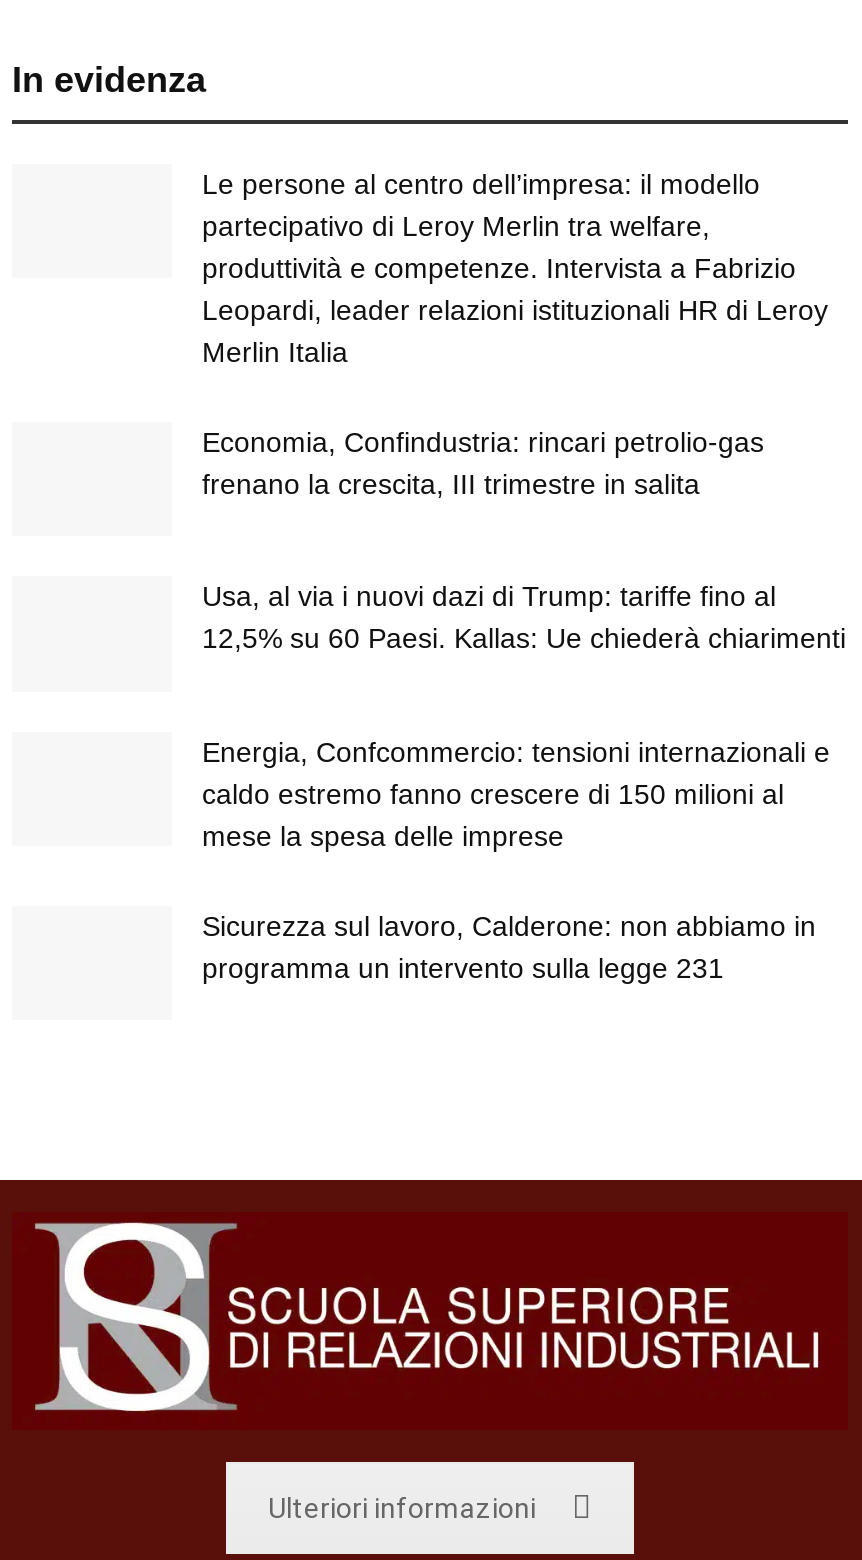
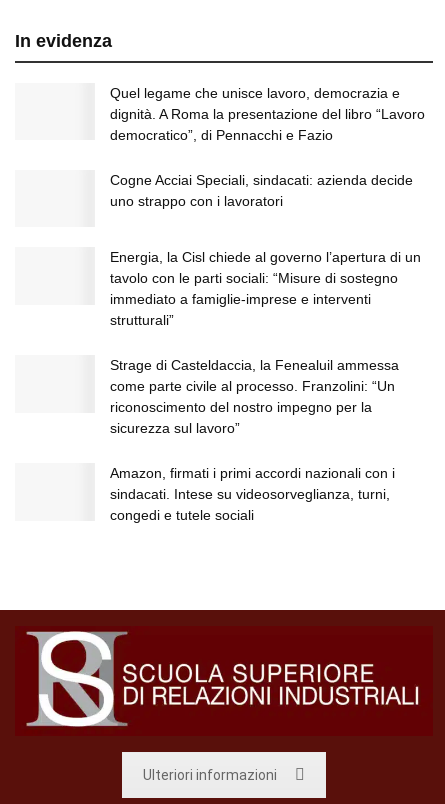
- Le persone al centro dell’impresa: il modello
- partecipativo di Leroy Merlin tra welfare,
- produttività e competenze. Intervista a Fabrizio
- Leopardi, leader relazioni istituzionali HR di Leroy
- Merlin Italia
+ Quel legame che unisce lavoro, democrazia e
+ dignità. A Roma la presentazione del libro “Lavoro
+ democratico”, di Pennacchi e Fazio

- Economia, Confindustria: rincari petrolio-gas
- frenano la crescita, III trimestre in salita
+ Cogne Acciai Speciali, sindacati: azienda decide
+ uno strappo con i lavoratori

- Usa, al via i nuovi dazi di Trump: tariffe fino al
- 12,5% su 60 Paesi. Kallas: Ue chiederà chiarimenti
+ Energia, la Cisl chiede al governo l’apertura di un
+ tavolo con le parti sociali: “Misure di sostegno
+ immediato a famiglie-imprese e interventi
+ strutturali”

- Energia, Confcommercio: tensioni internazionali e
- caldo estremo fanno crescere di 150 milioni al
- mese la spesa delle imprese
+ Strage di Casteldaccia, la Fenealuil ammessa
+ come parte civile al processo. Franzolini: “Un
+ riconoscimento del nostro impegno per la
+ sicurezza sul lavoro”

- Sicurezza sul lavoro, Calderone: non abbiamo in
- programma un intervento sulla legge 231
+ Amazon, firmati i primi accordi nazionali con i
+ sindacati. Intese su videosorveglianza, turni,
+ congedi e tutele sociali
